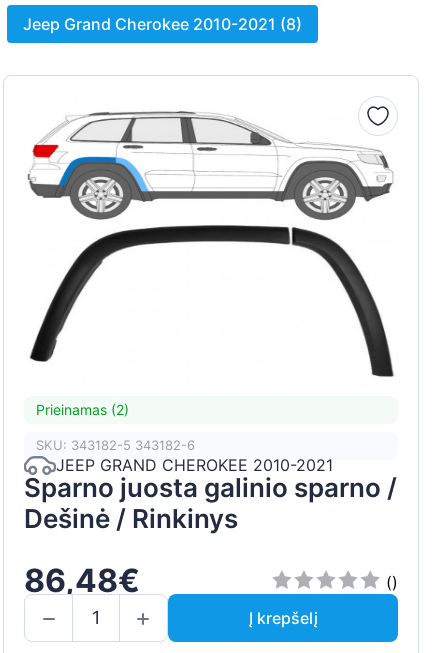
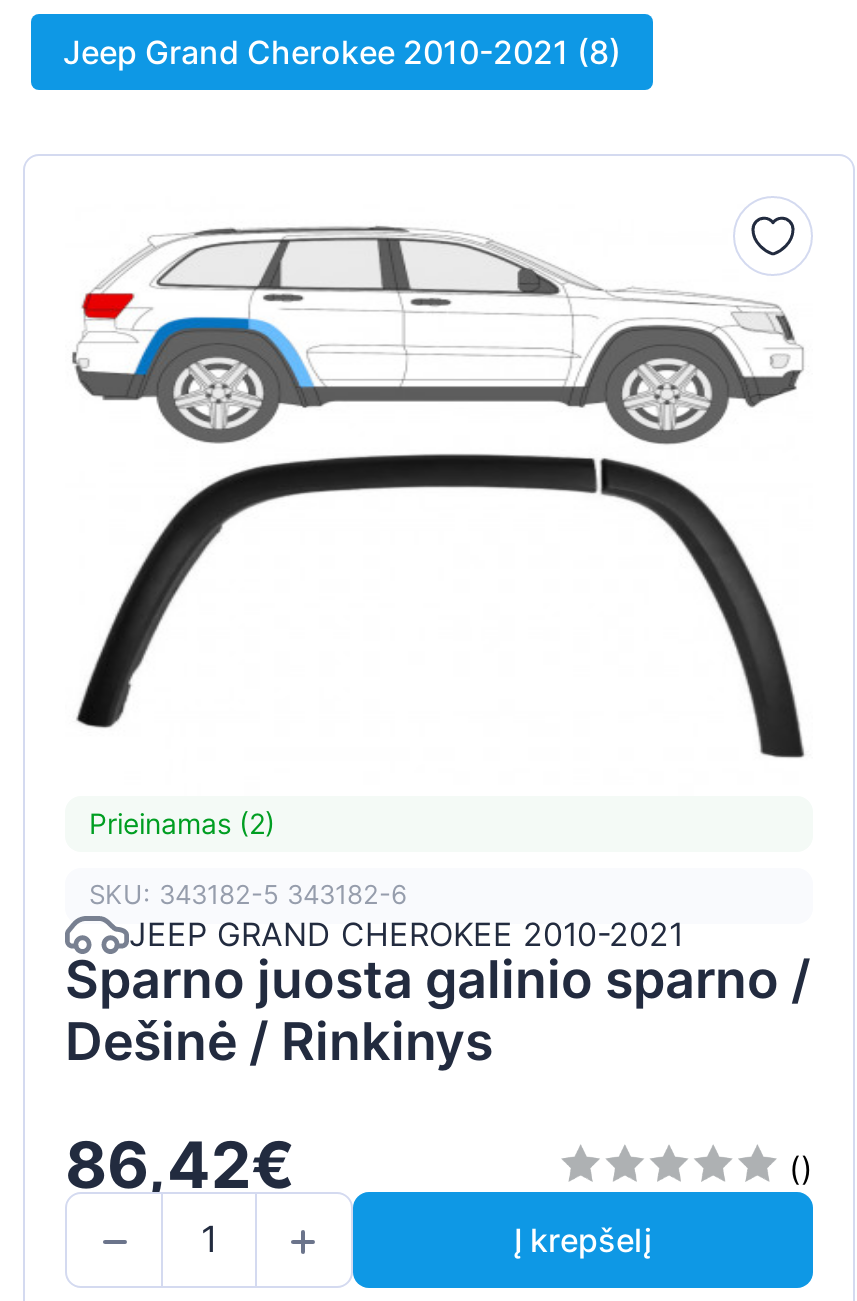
- 86,48€
+ 86,42€
